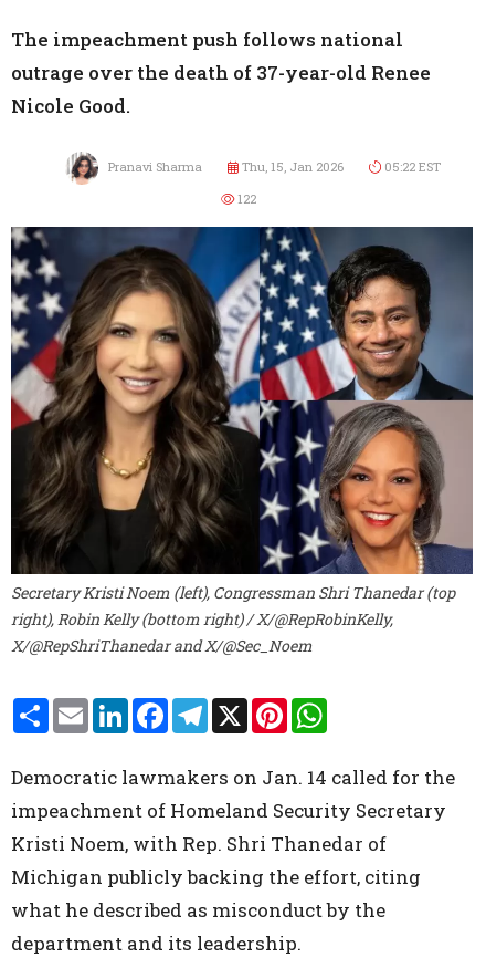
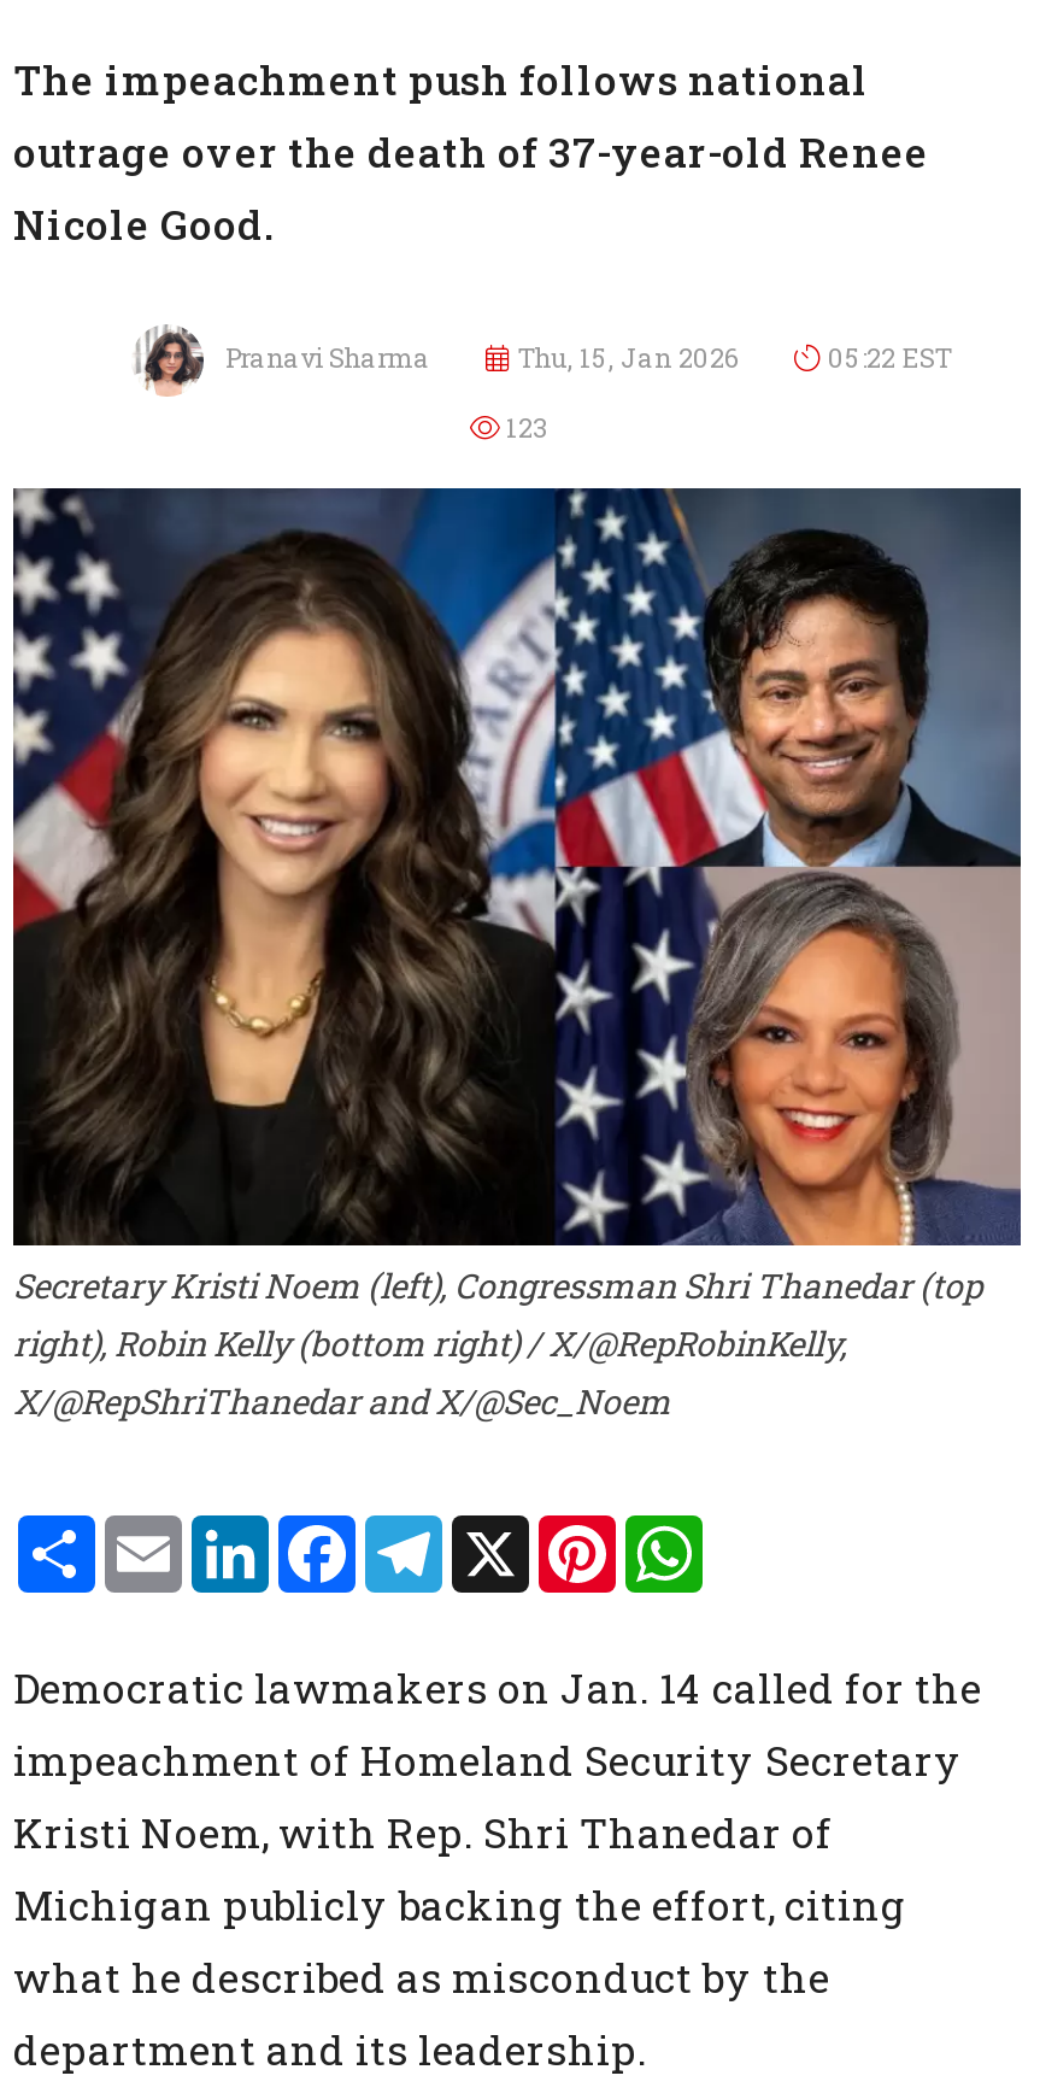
- 122
+ 123
